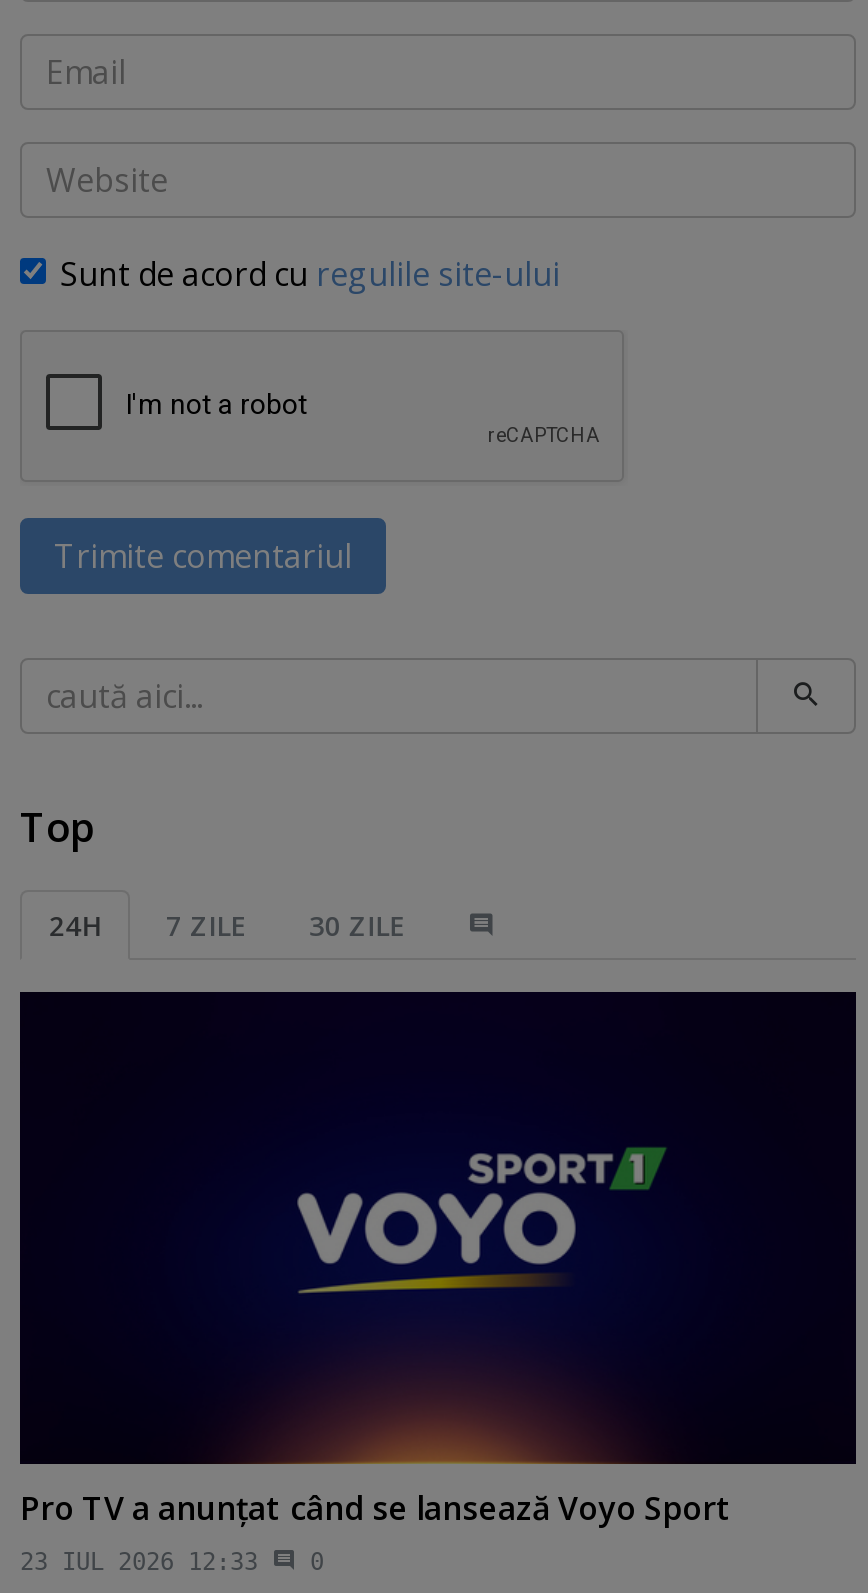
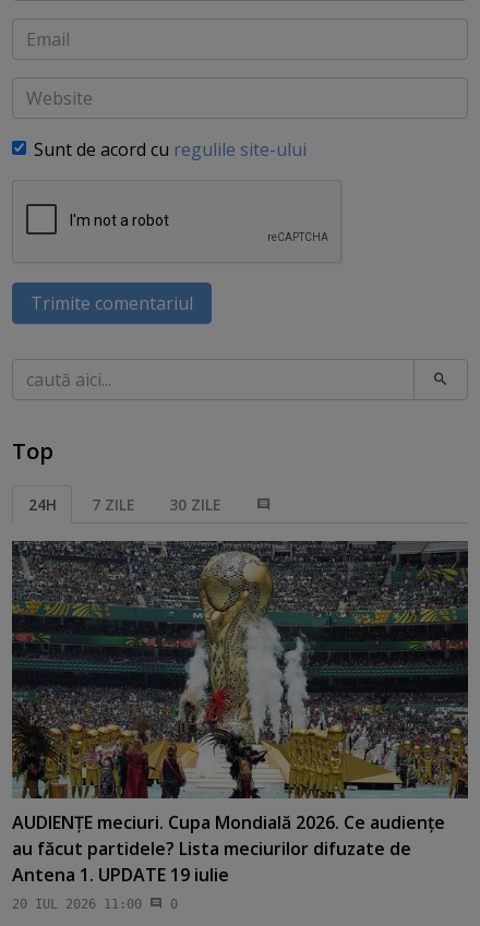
- [image]
- Pro TV a anunţat când se lansează Voyo Sport
- 23 IUL 2026 12:33
+ [image]
+ AUDIENŢE meciuri. Cupa Mondială 2026. Ce audienţe
+ au făcut partidele? Lista meciurilor difuzate de
+ Antena 1. UPDATE 19 iulie
+ 20 IUL 2026 11:00
